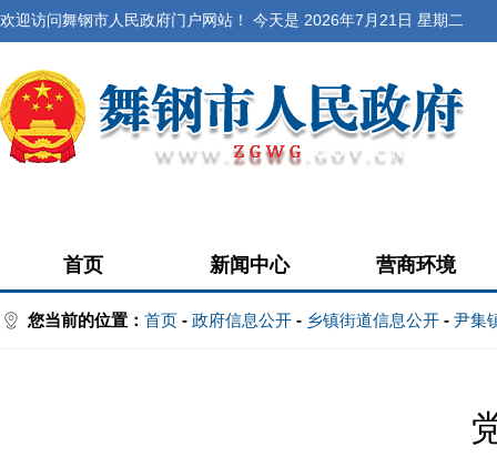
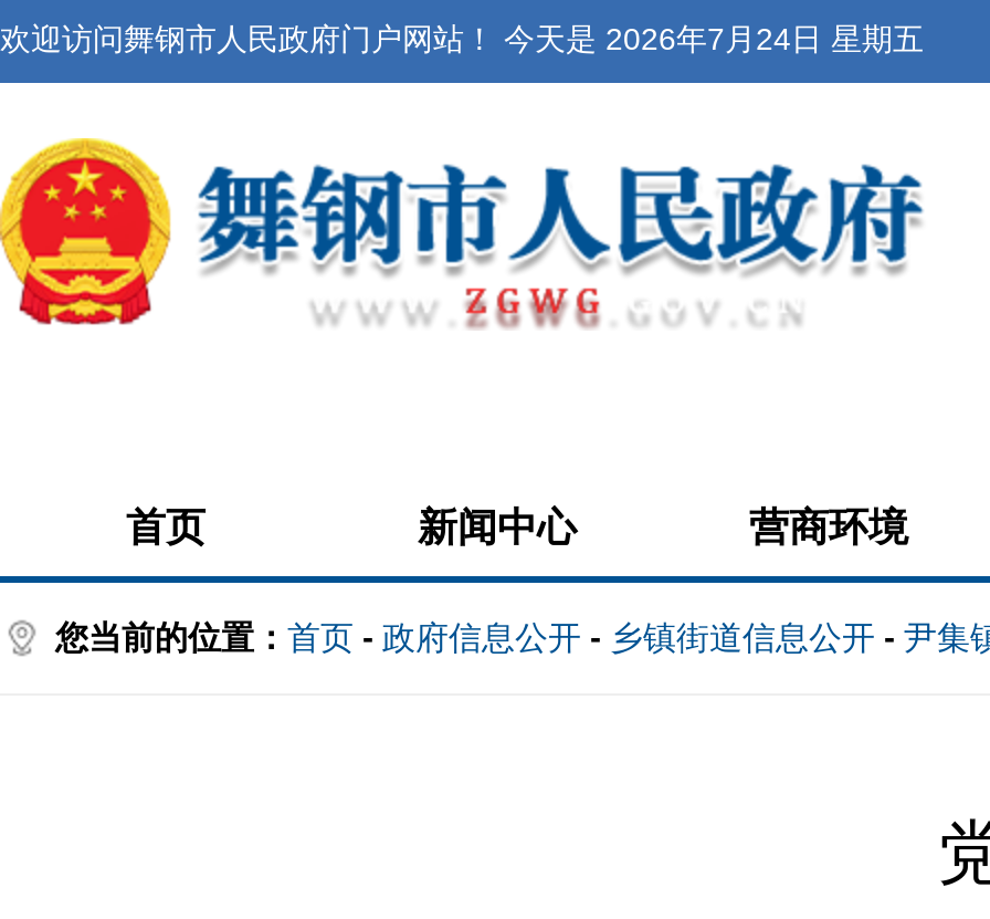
- 欢迎访问舞钢市人民政府门户网站！ 今天是2026年7月21日 星期二
+ 欢迎访问舞钢市人民政府门户网站！ 今天是2026年7月24日 星期五
